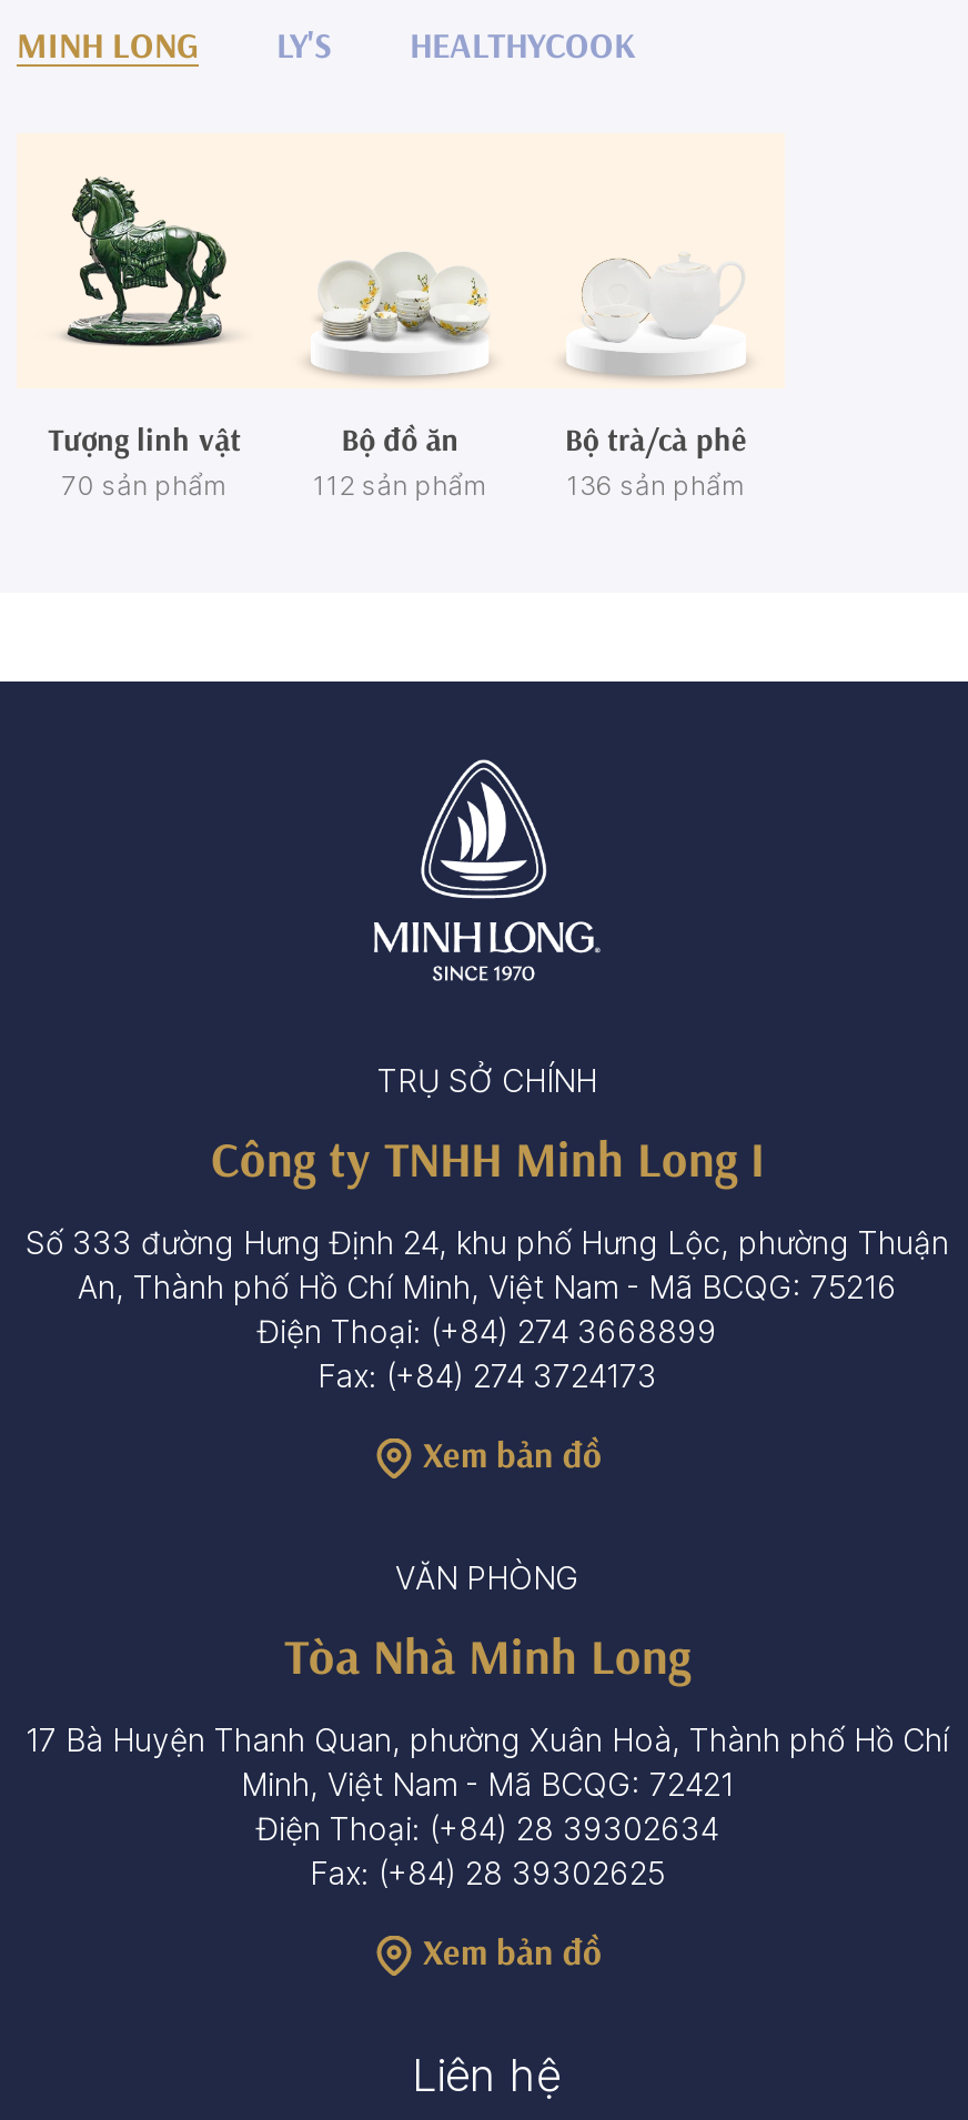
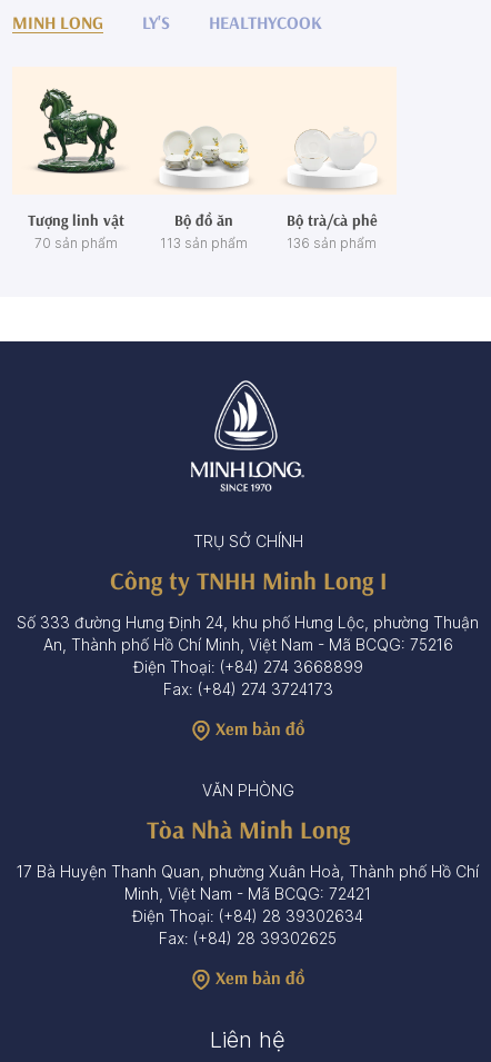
- 112 sản phẩm
+ 113 sản phẩm
